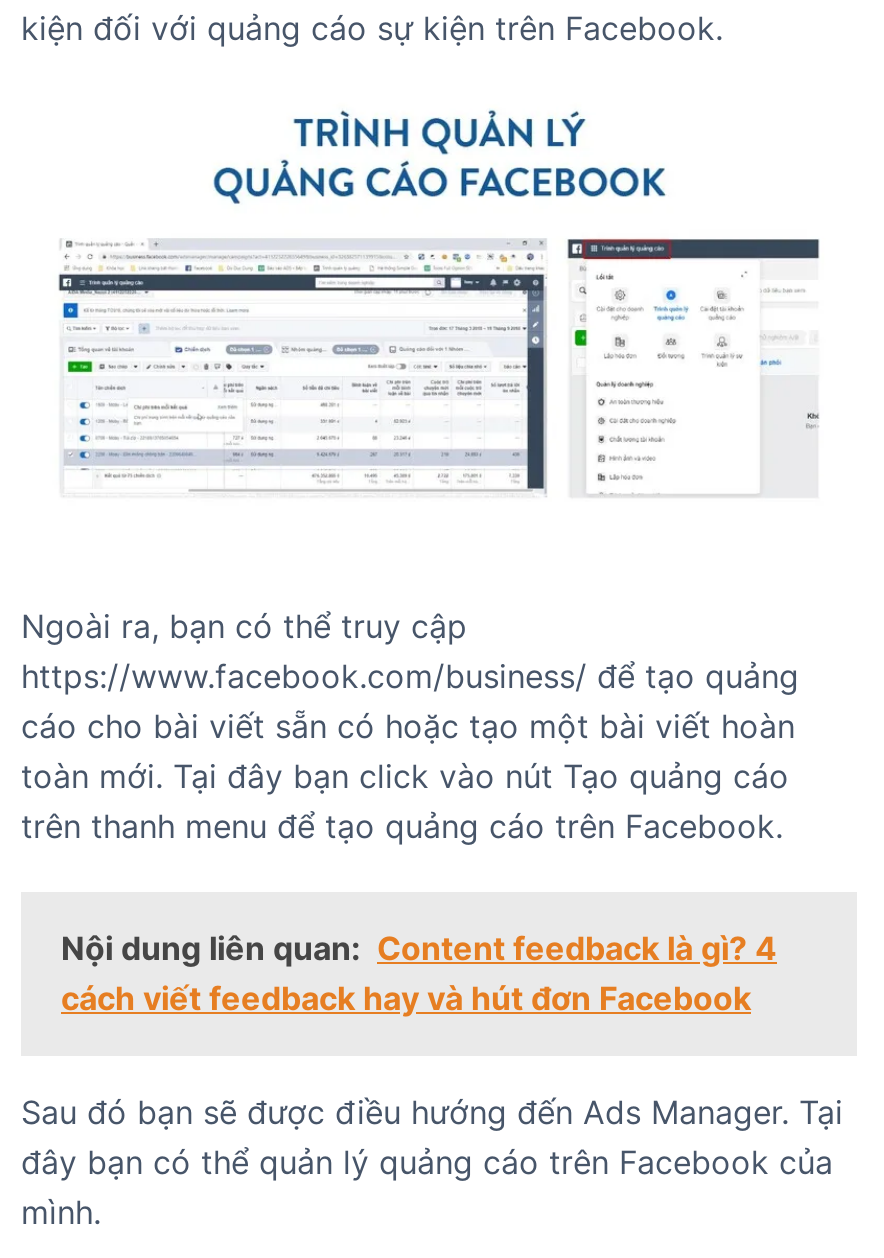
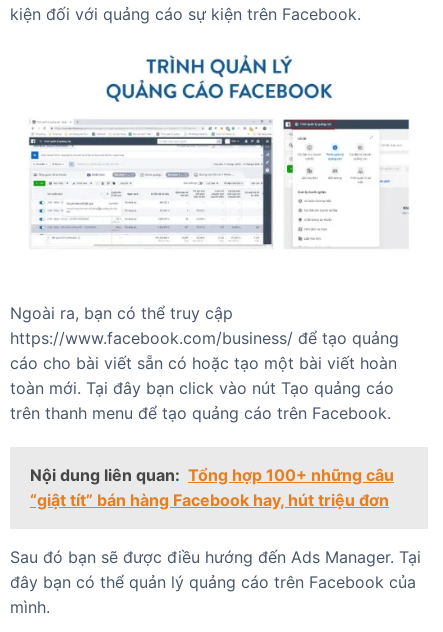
- Nội dung liên quan: Content feedback là gì? 4
- cách viết feedback hay và hút đơn Facebook
+ Nội dung liên quan: Tổng hợp 100+ những câu
+ “giật tít” bán hàng Facebook hay, hút triệu đơn
